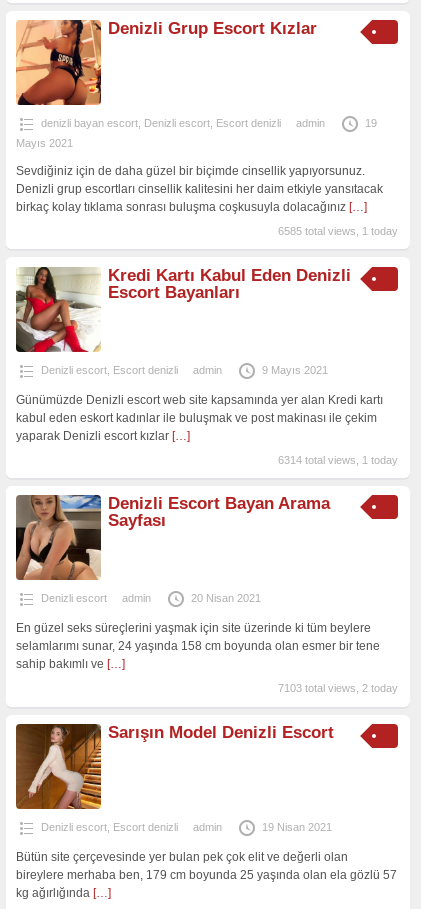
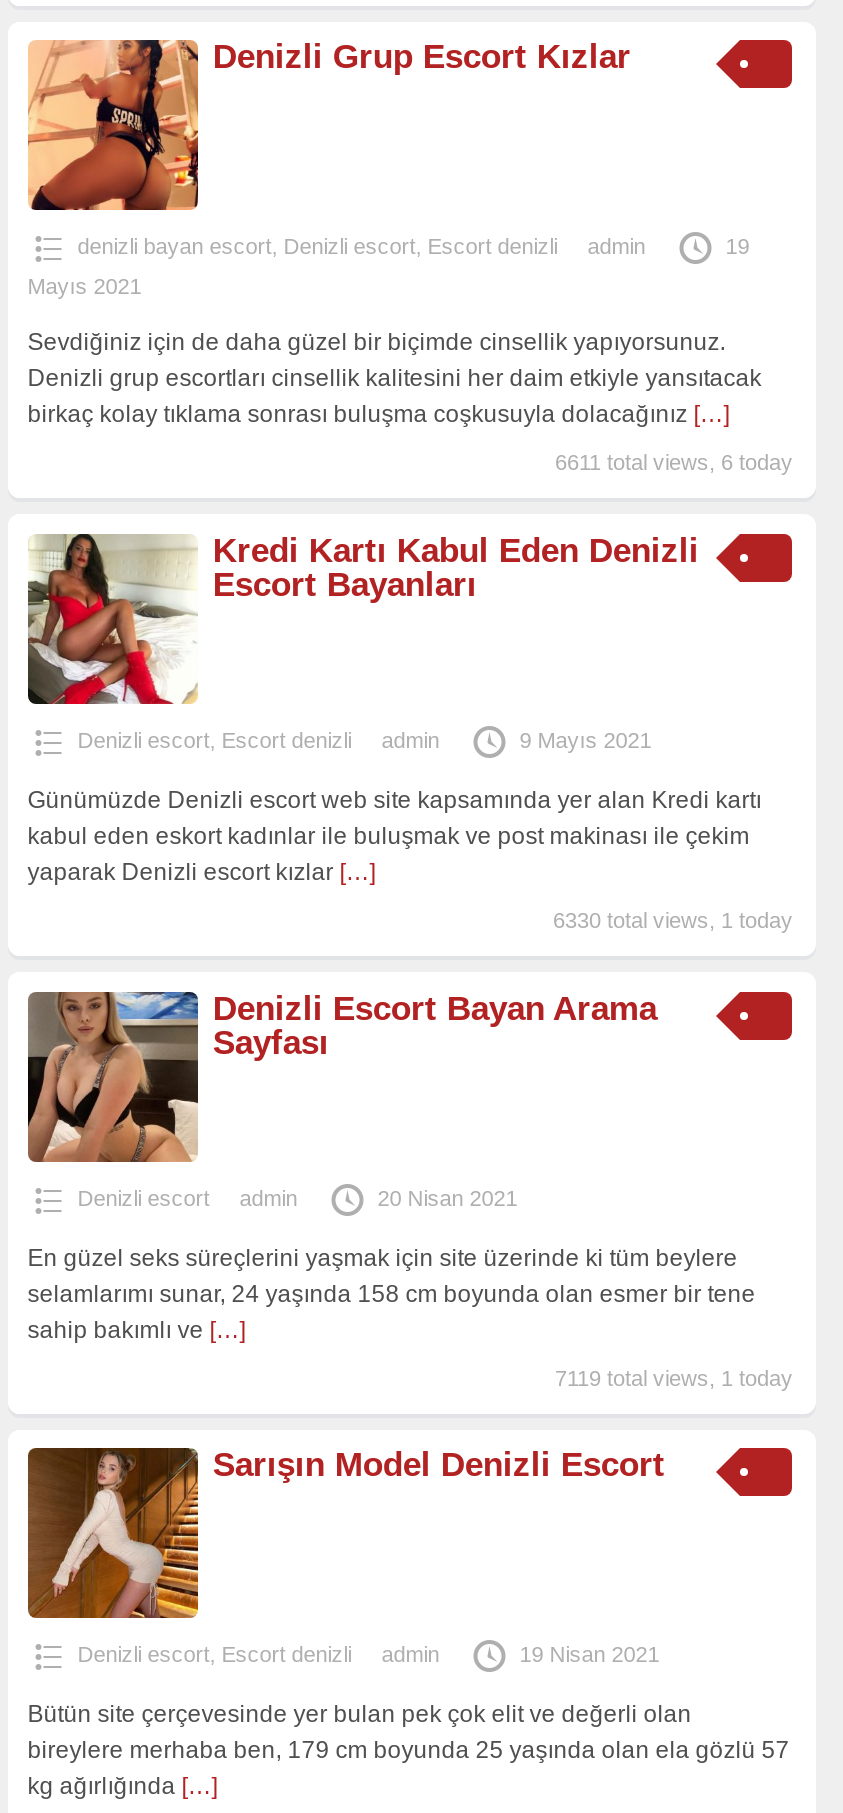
- 6585 total views, 1 today
+ 6611 total views, 6 today

- 6314 total views, 1 today
+ 6330 total views, 1 today

- 7103 total views, 2 today
+ 7119 total views, 1 today
